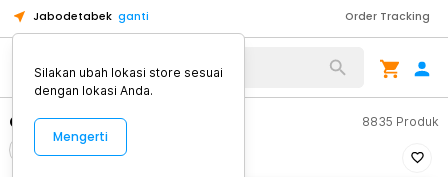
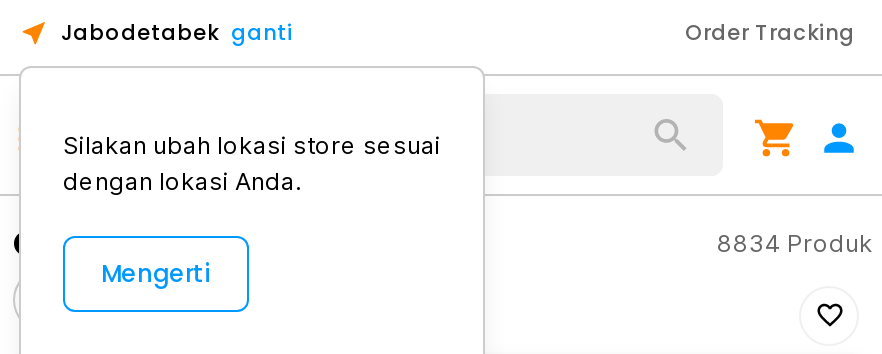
- 8835 Produk
+ 8834 Produk
